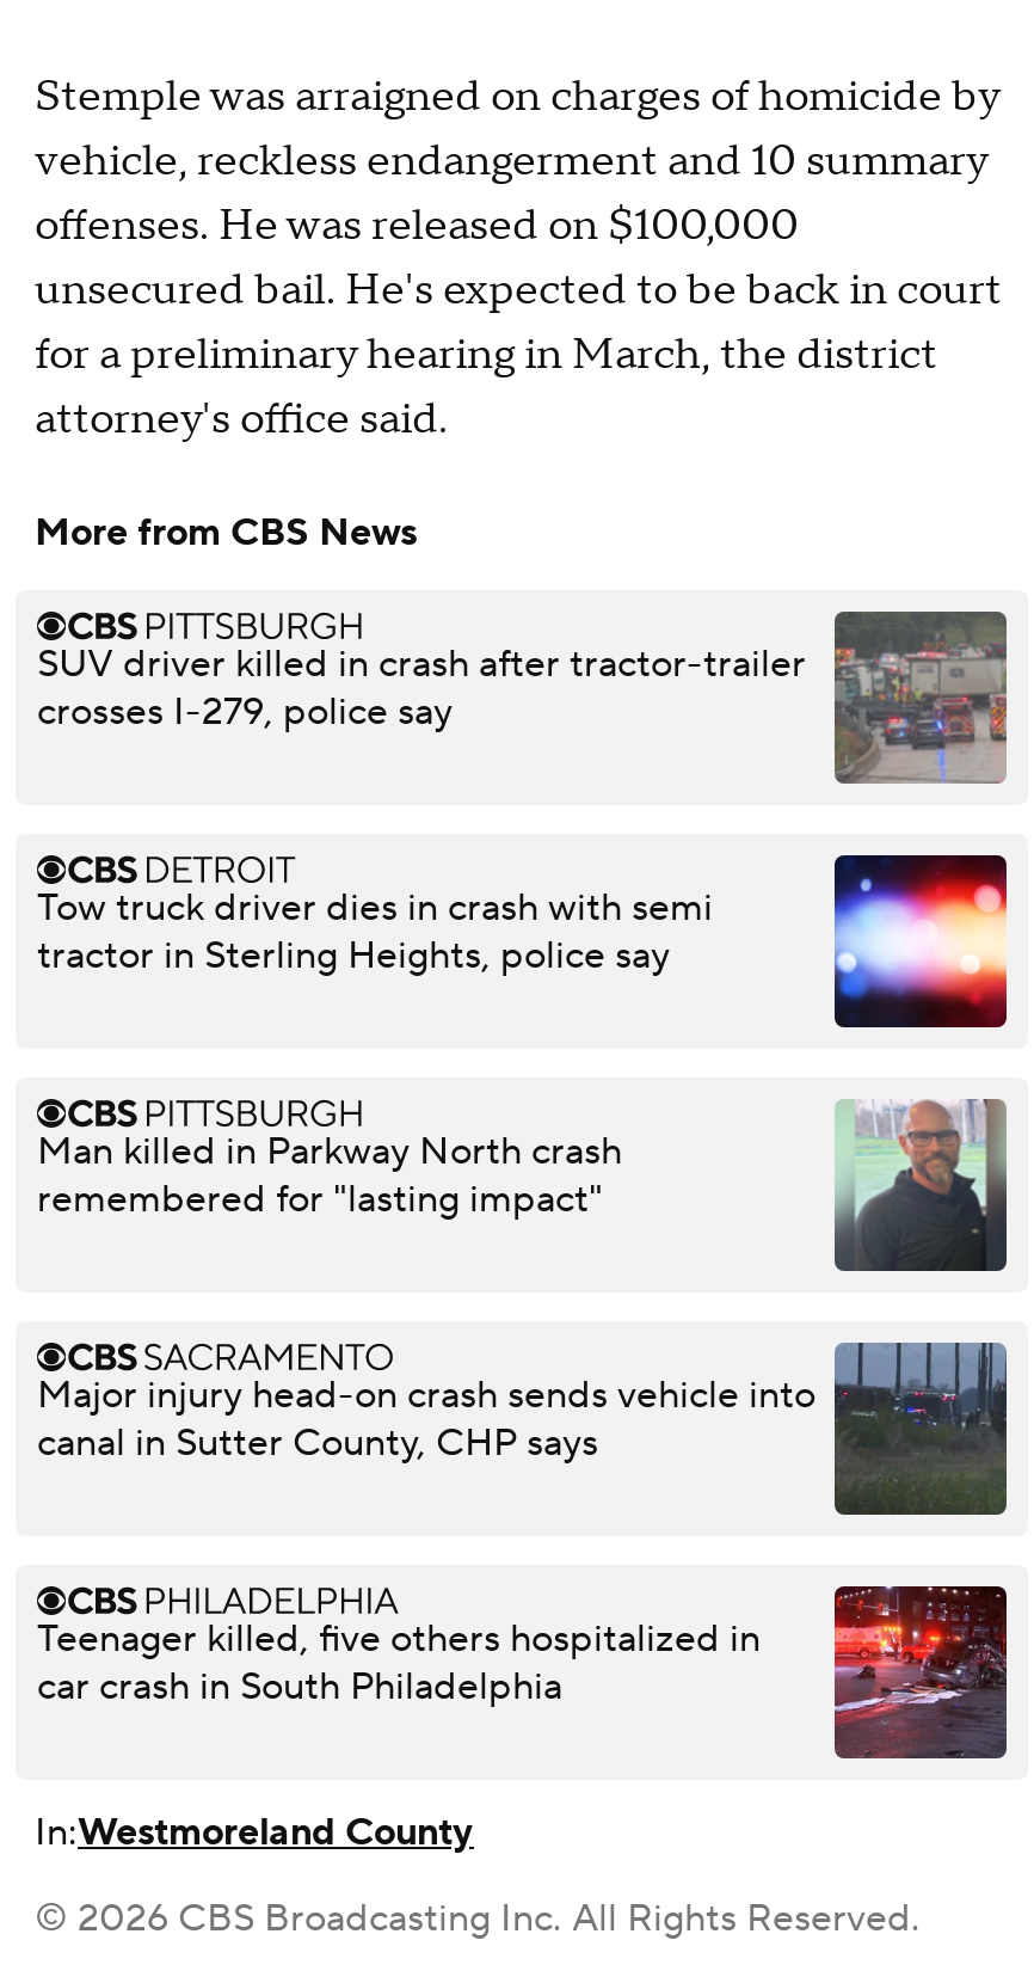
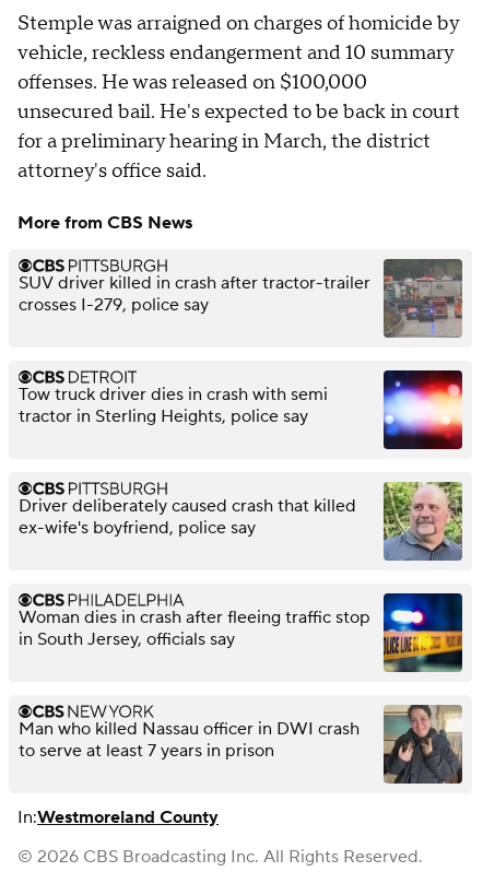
- [image]
+ [image]

- Man killed in Parkway North crash
- remembered for "lasting impact"
+ Driver deliberately caused crash that killed
+ ex-wife's boyfriend, police say

- [image]
- Major injury head-on crash sends vehicle into
- canal in Sutter County, CHP says
+ [image]
+ Woman dies in crash after fleeing traffic stop
+ in South Jersey, officials say

- [image]
- Teenager killed, five others hospitalized in
- car crash in South Philadelphia
+ [image]
+ Man who killed Nassau officer in DWI crash
+ to serve at least 7 years in prison
